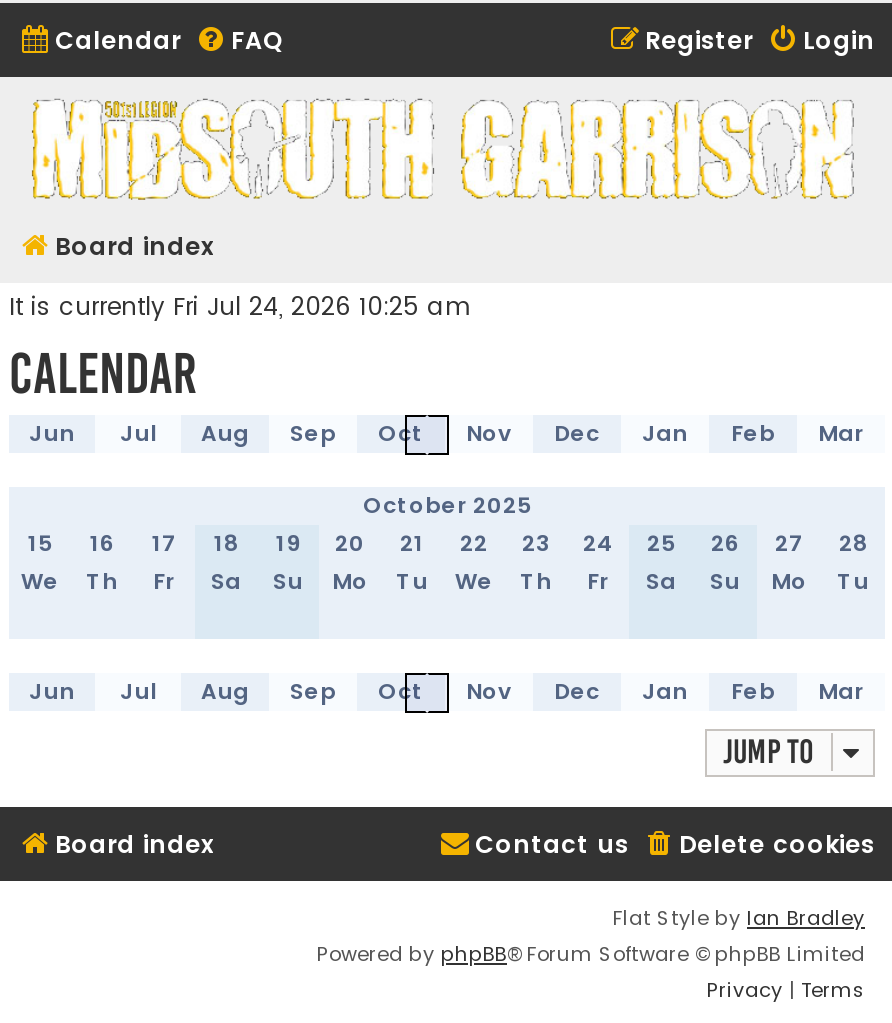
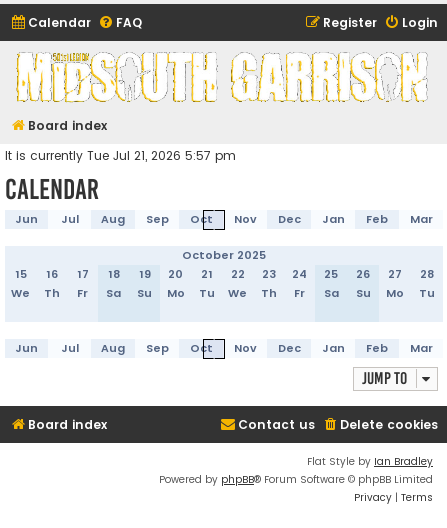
- It is currently Fri Jul 24, 2026 10:25 am
+ It is currently Tue Jul 21, 2026 5:57 pm
